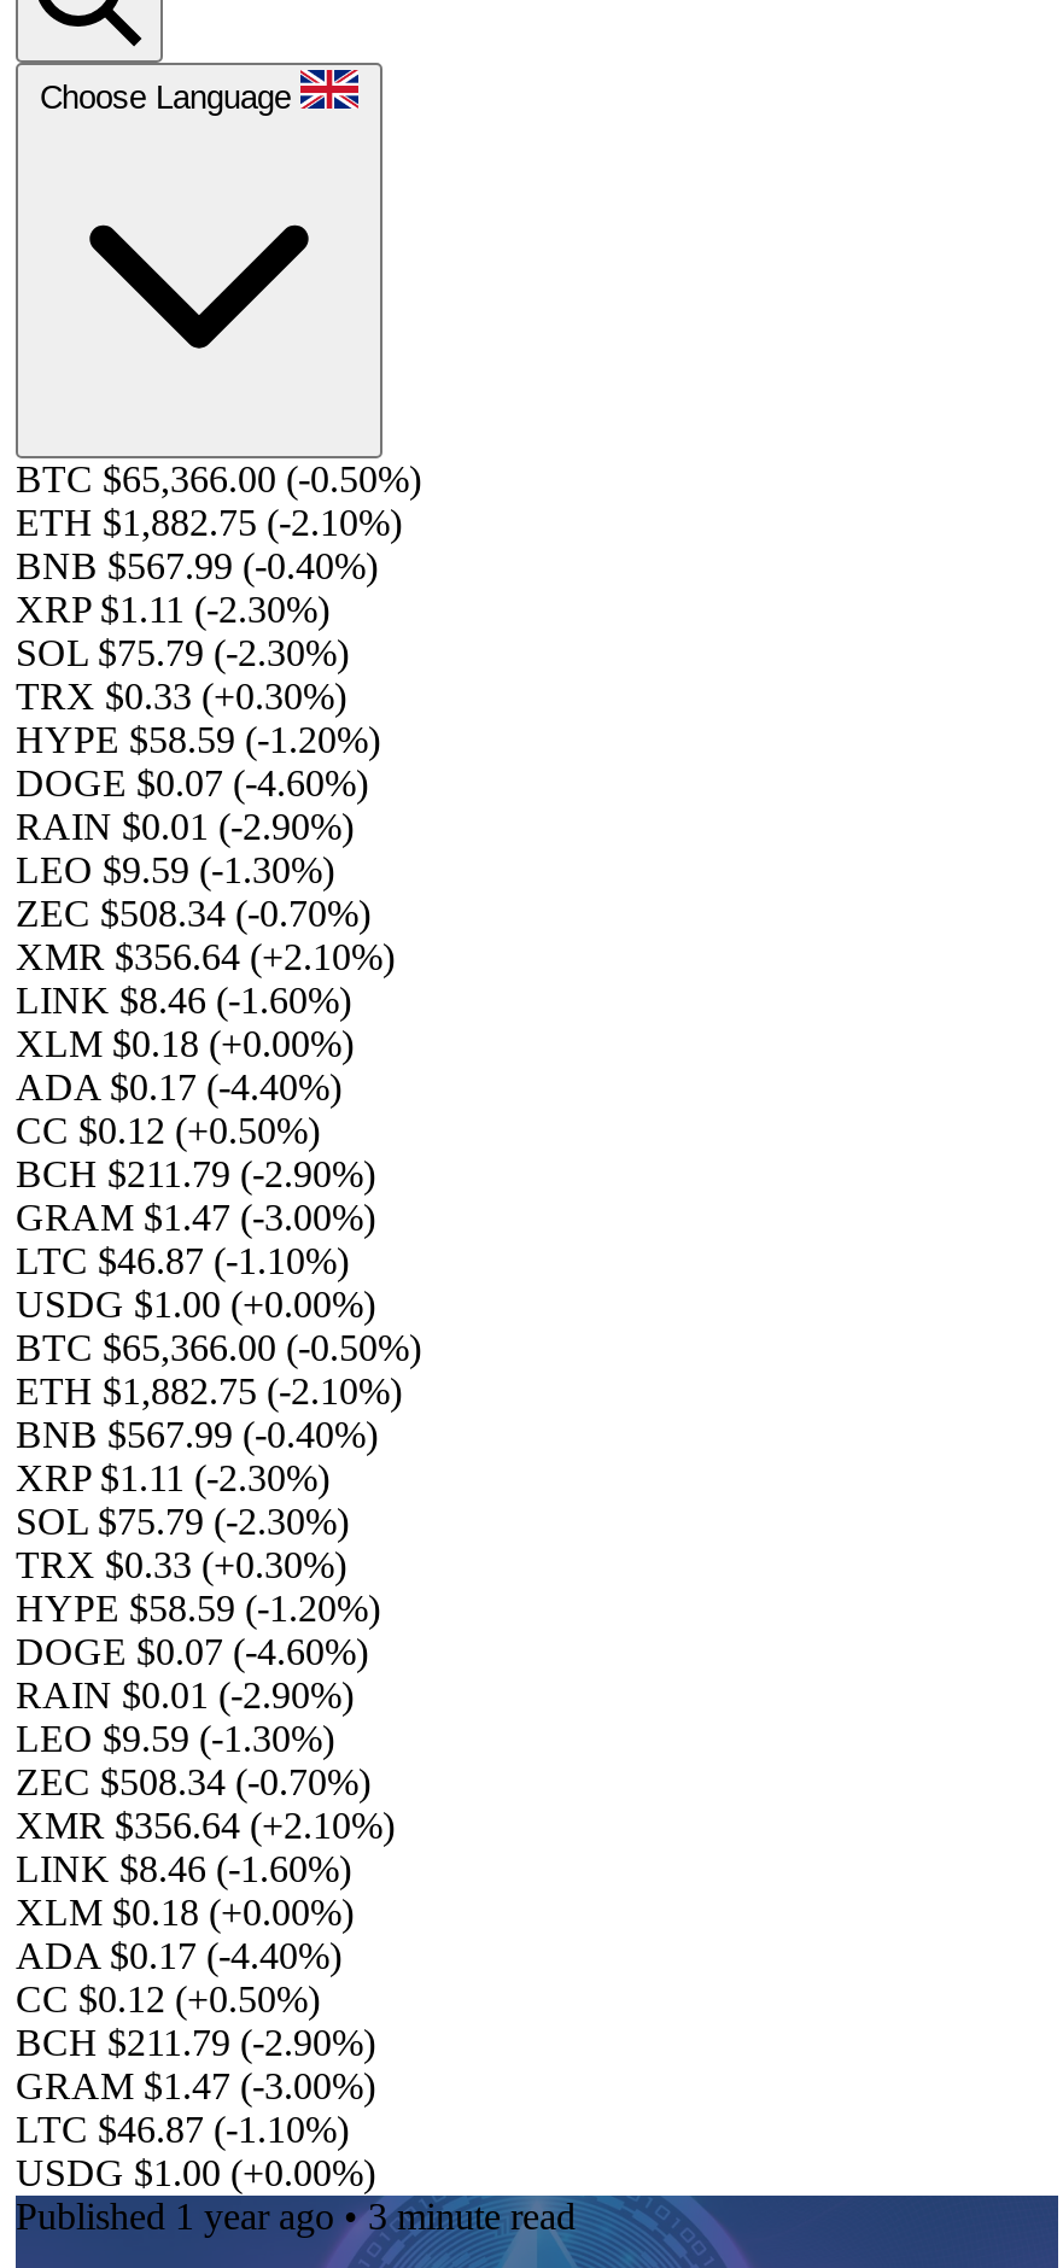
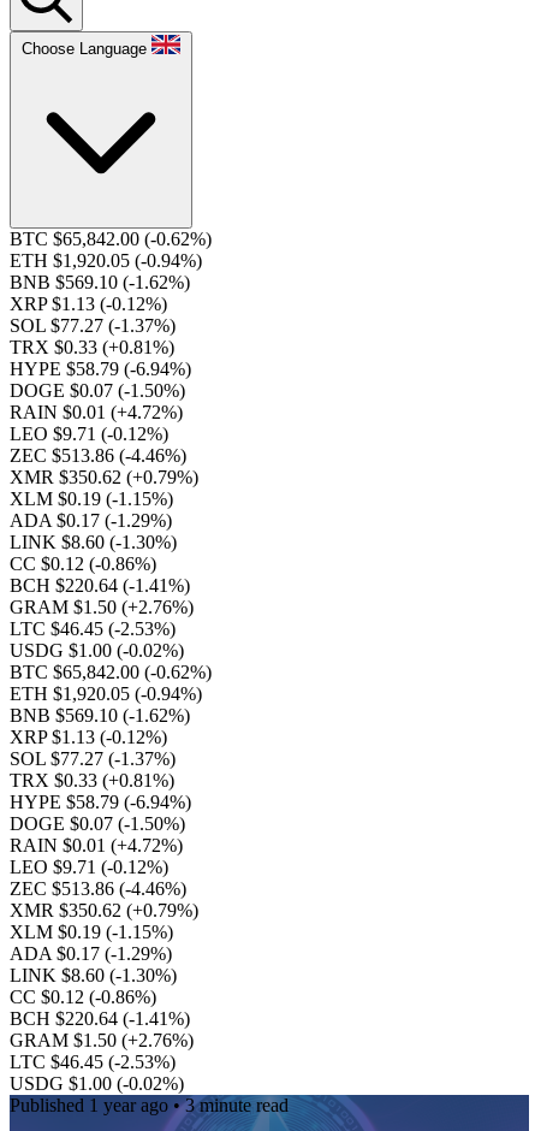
- BTC $65,366.00(-0.50%)
- ETH $1,882.75 (-2.10%)
- BNB $567.99 (-0.40%)
- XRP $1.11 (-2.30%)
- SOL $75.79 (-2.30%)
- TRX $0.33 (+0.30%)
- HYPE $58.59 (-1.20%)
- DOGE $0.07 (-4.60%)
- RAIN $0.01 (-2.90%)
- LEO $9.59 (-1.30%)
- ZEC $508.34 (-0.70%)
- XMR $356.64(+2.10%)
- LINK $8.46 (-1.60%)
- XLM $0.18 (+0.00%)
- ADA $0.17 (-4.40%)
- CC $0.12 (+0.50%)
- BCH $211.79 (-2.90%)
- GRAM $1.47 (-3.00%)
- LTC $46.87 (-1.10%)
- USDG $1.00(+0.00%)
- BTC $65,366.00 (-0.50%)
- ETH $1,882.75 (-2.10%)
- BNB $567.99 (-0.40%)
- XRP $1.11 (-2.30%)
- SOL $75.79 (-2.30%)
- TRX $0.33 (+0.30%)
- HYPE $58.59 (-1.20%)
- DOGE $0.07 (-4.60%)
- RAIN $0.01 (-2.90%)
- LEO $9.59 (-1.30%)
- ZEC $508.34 (-0.70%)
- XMR $356.64(+2.10%)
- LINK $8.46 (-1.60%)
- XLM $0.18 (+0.00%)
- ADA $0.17 (-4.40%)
- CC $0.12 (+0.50%)
- BCH $211.79 (-2.90%)
- GRAM $1.47 (-3.00%)
- LTC $46.87 (-1.10%)
- USDG $1.00(+0.00%)
+ BTC $65,842.00(-0.62%)
+ ETH $1,920.05 (-0.94%)
+ BNB $569.10 (-1.62%)
+ XRP $1.13 (-0.12%)
+ SOL $77.27 (-1.37%)
+ TRX $0.33 (+0.81%)
+ HYPE $58.79 (-6.94%)
+ DOGE $0.07 (-1.50%)
+ RAIN $0.01 (+4.72%)
+ LEO $9.71 (-0.12%)
+ ZEC $513.86 (-4.46%)
+ XMR $350.62(+0.79%)
+ XLM $0.19 (-1.15%)
+ ADA $0.17 (-1.29%)
+ LINK $8.60 (-1.30%)
+ CC $0.12 (-0.86%)
+ BCH $220.64 (-1.41%)
+ GRAM $1.50 (+2.76%)
+ LTC $46.45 (-2.53%)
+ USDG $1.00(-0.02%)
+ BTC $65,842.00 (-0.62%)
+ ETH $1,920.05 (-0.94%)
+ BNB $569.10 (-1.62%)
+ XRP $1.13 (-0.12%)
+ SOL $77.27 (-1.37%)
+ TRX $0.33 (+0.81%)
+ HYPE $58.79 (-6.94%)
+ DOGE $0.07 (-1.50%)
+ RAIN $0.01 (+4.72%)
+ LEO $9.71 (-0.12%)
+ ZEC $513.86 (-4.46%)
+ XMR $350.62(+0.79%)
+ XLM $0.19 (-1.15%)
+ ADA $0.17 (-1.29%)
+ LINK $8.60 (-1.30%)
+ CC $0.12 (-0.86%)
+ BCH $220.64 (-1.41%)
+ GRAM $1.50 (+2.76%)
+ LTC $46.45 (-2.53%)
+ USDG $1.00(-0.02%)
